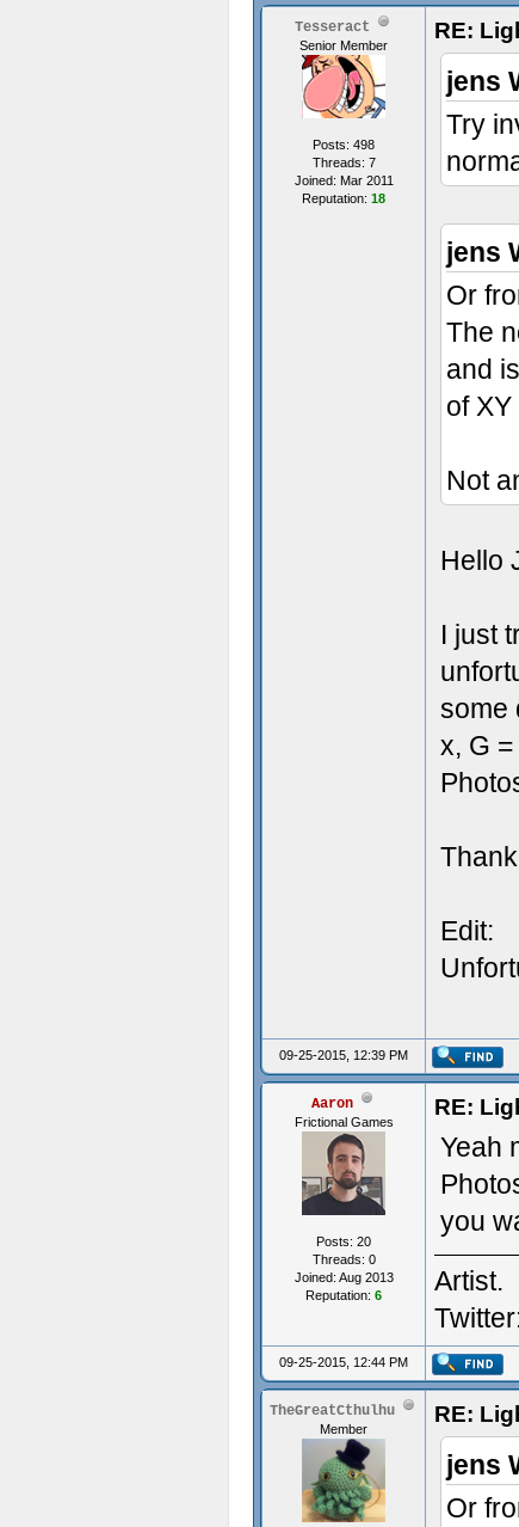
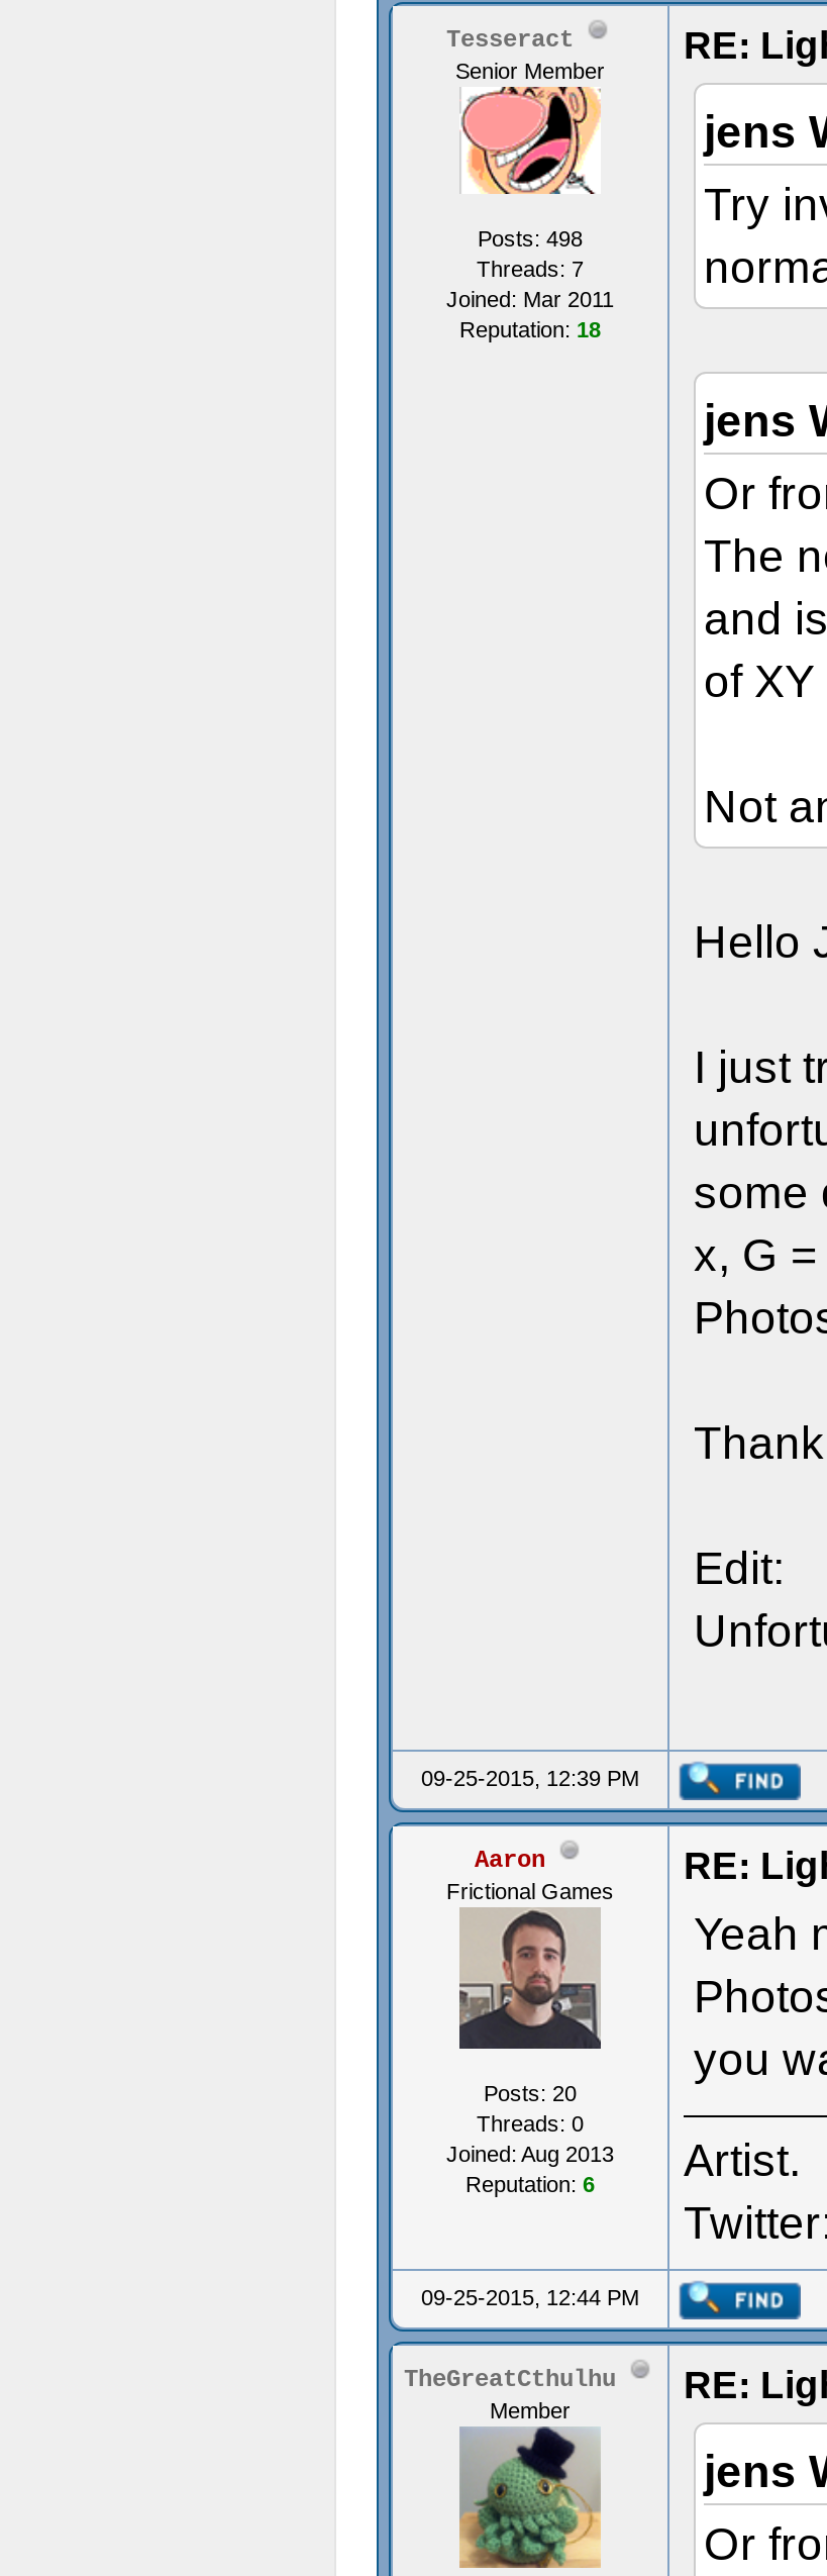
- [image]
+ [image]
